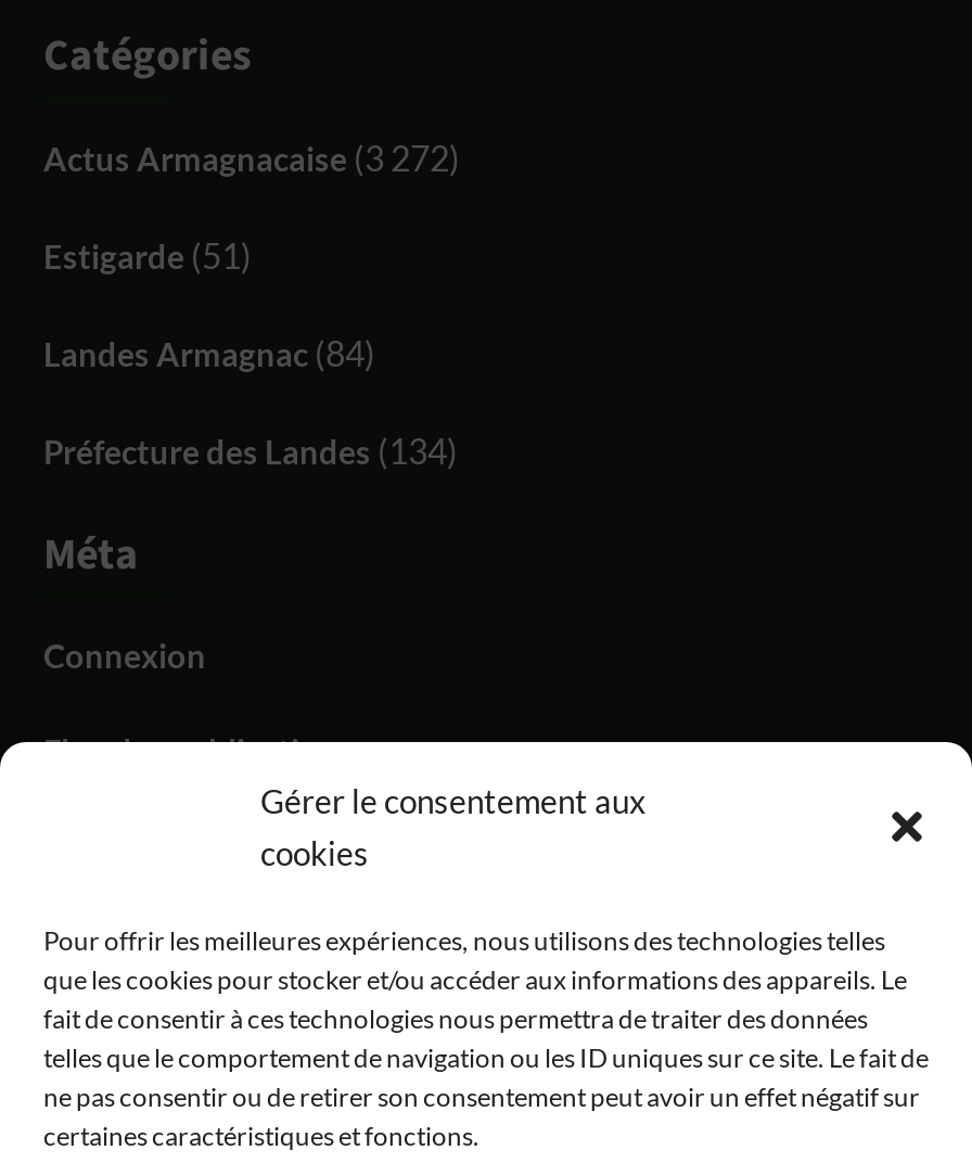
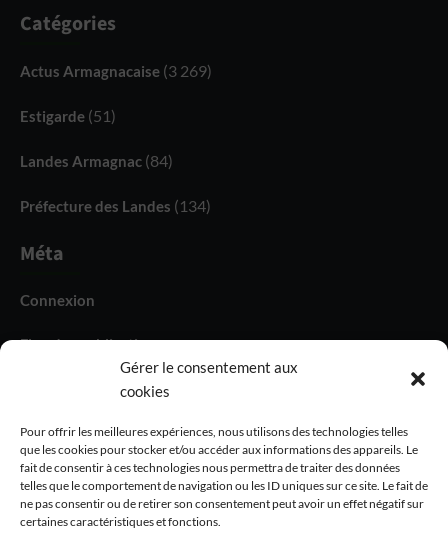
- Actus Armagnacaise (3 272)
+ Actus Armagnacaise (3 269)
